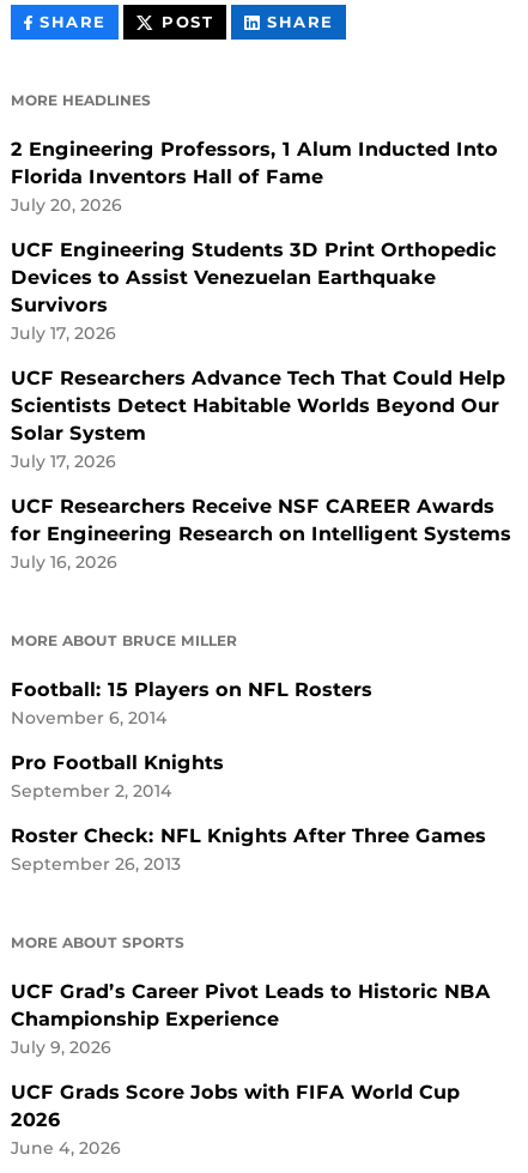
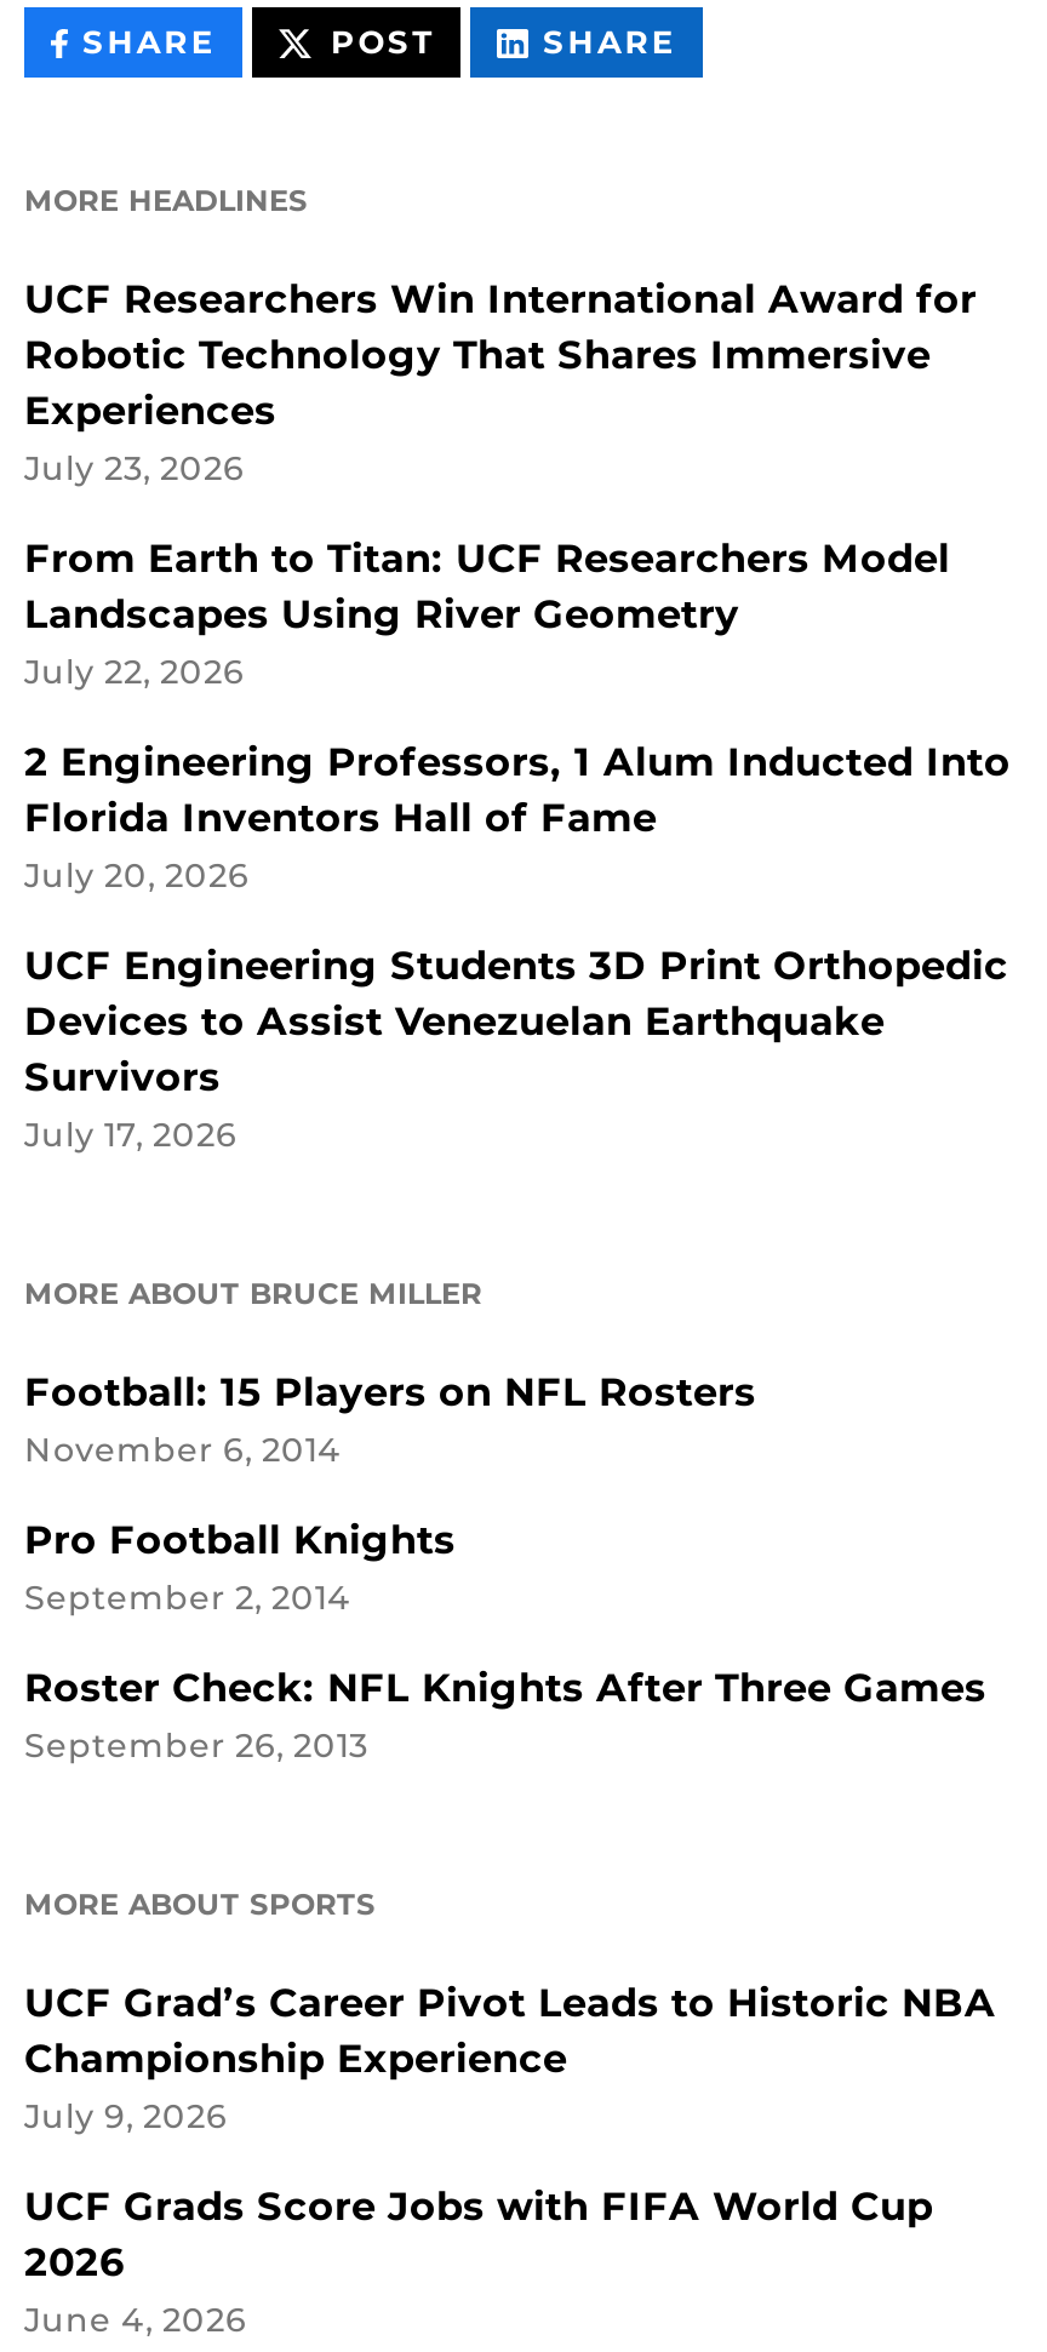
+ UCF Researchers Win International Award for
+ Robotic Technology That Shares Immersive
+ Experiences
+ July 23, 2026
+ From Earth to Titan: UCF Researchers Model
+ Landscapes Using River Geometry
+ July 22, 2026

moved down: 2 Engineering Professors, 1 Alum Inducted Into | Florida Inventors Hall of Fame | July 20, 2026 | UCF Engineering Students 3D Print Orthopedic | Devices to Assist Venezuelan Earthquake | Survivors | July 17, 2026

- UCF Researchers Advance Tech That Could Help
- Scientists Detect Habitable Worlds Beyond Our
- Solar System
- July 17, 2026
- UCF Researchers Receive NSF CAREER Awards
- for Engineering Research on Intelligent Systems
- July 16, 2026
